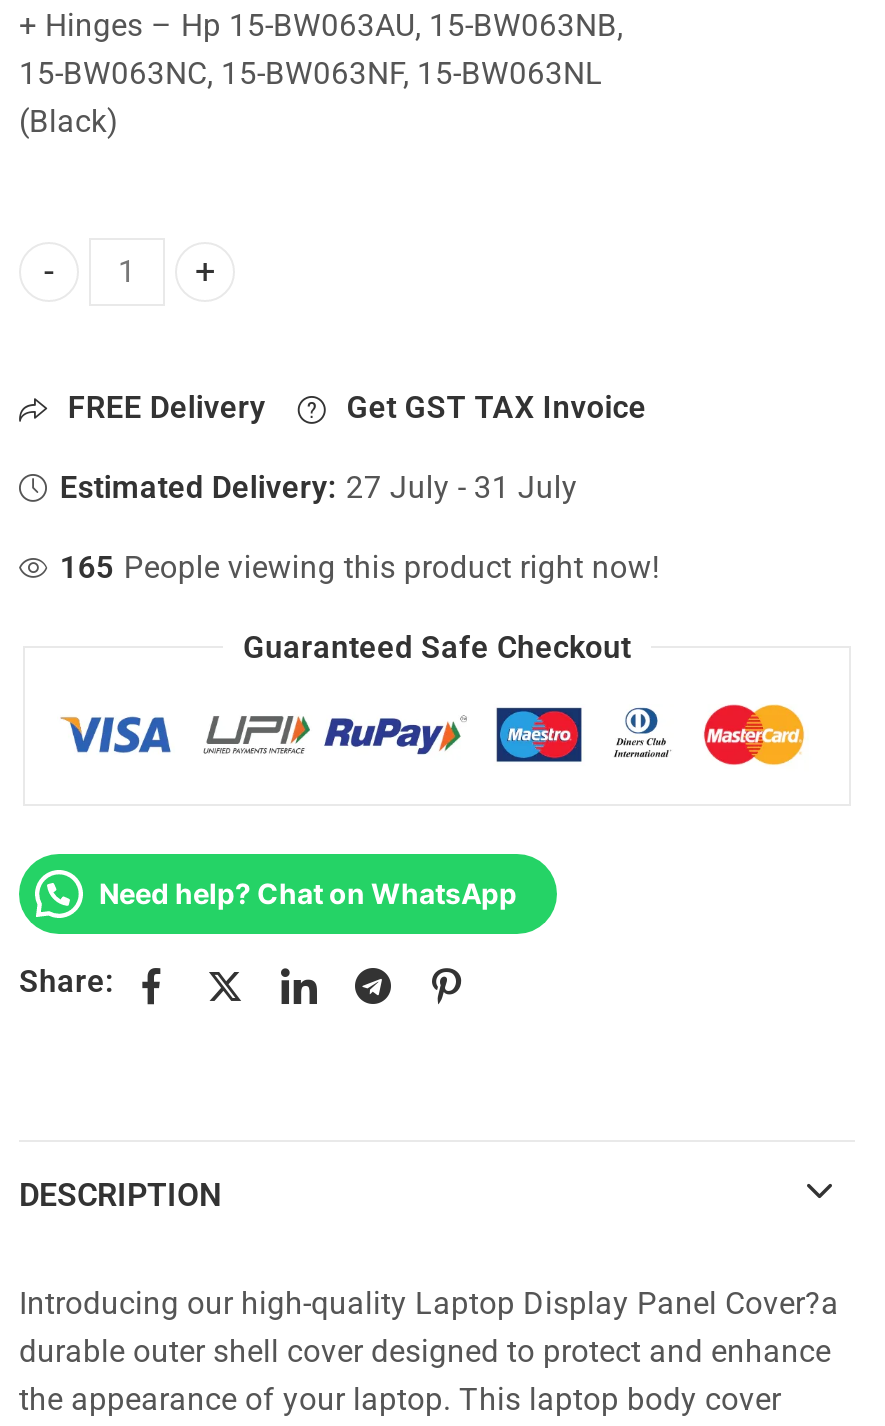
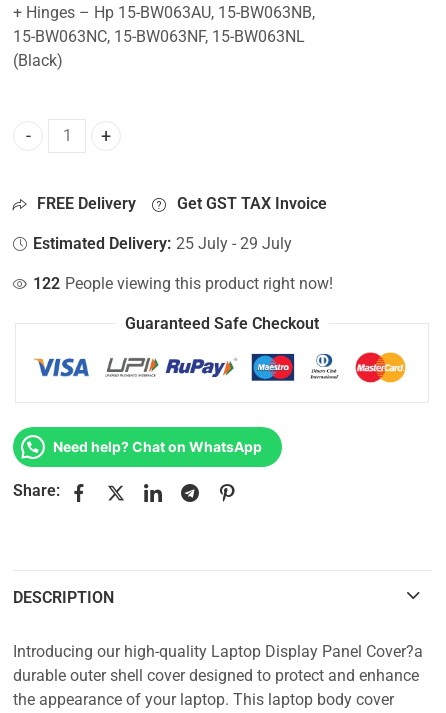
- Estimated Delivery: 27 July - 31 July
+ Estimated Delivery: 25 July - 29 July

- 165 People viewing this product right now!
+ 122 People viewing this product right now!
